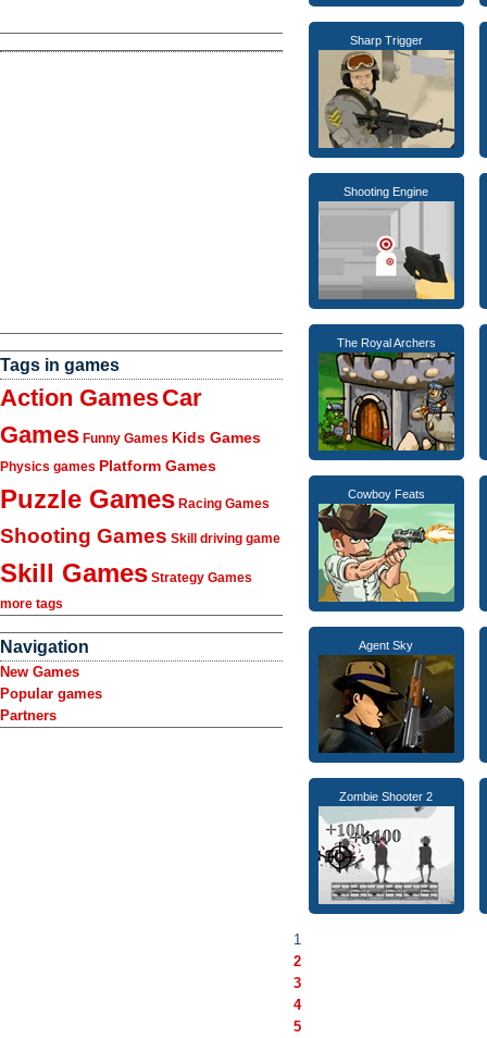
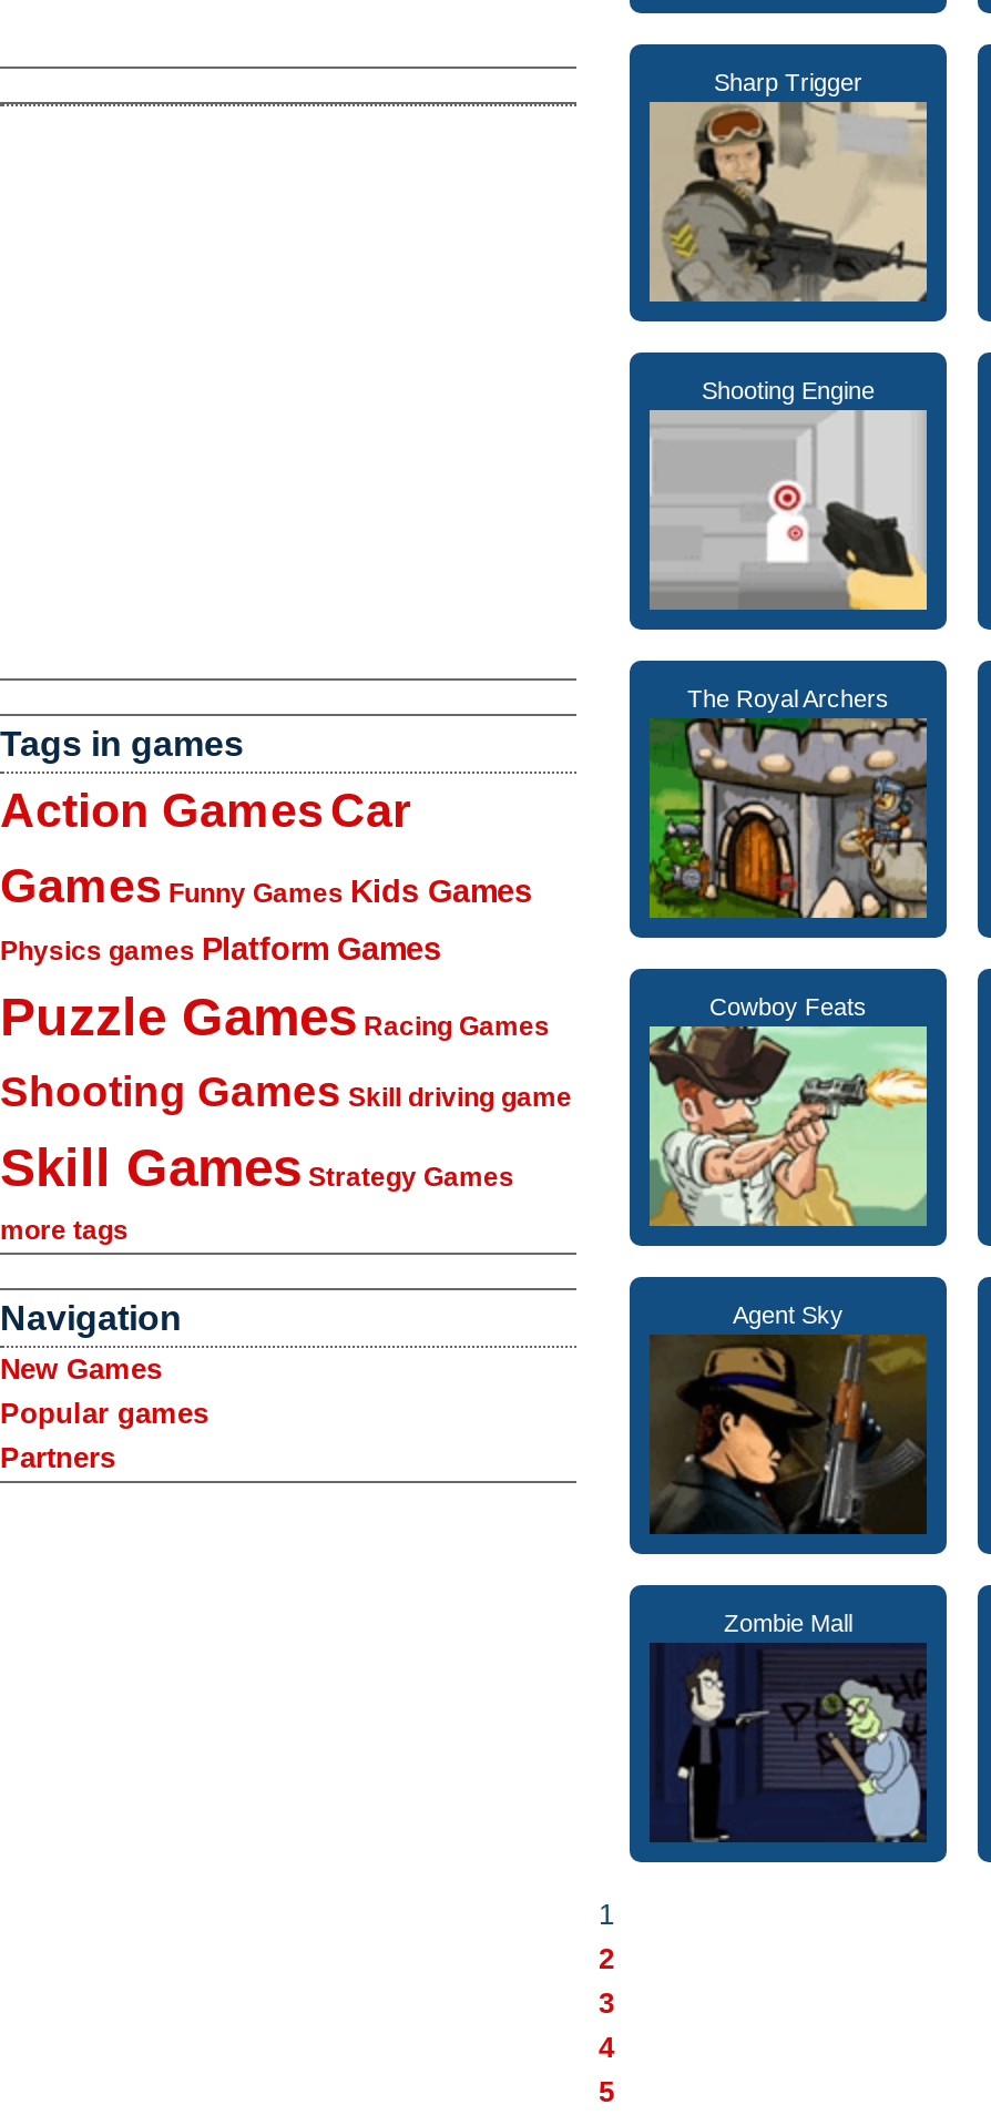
- Zombie Shooter 2
+ Zombie Mall

- [image]
+ [image]
